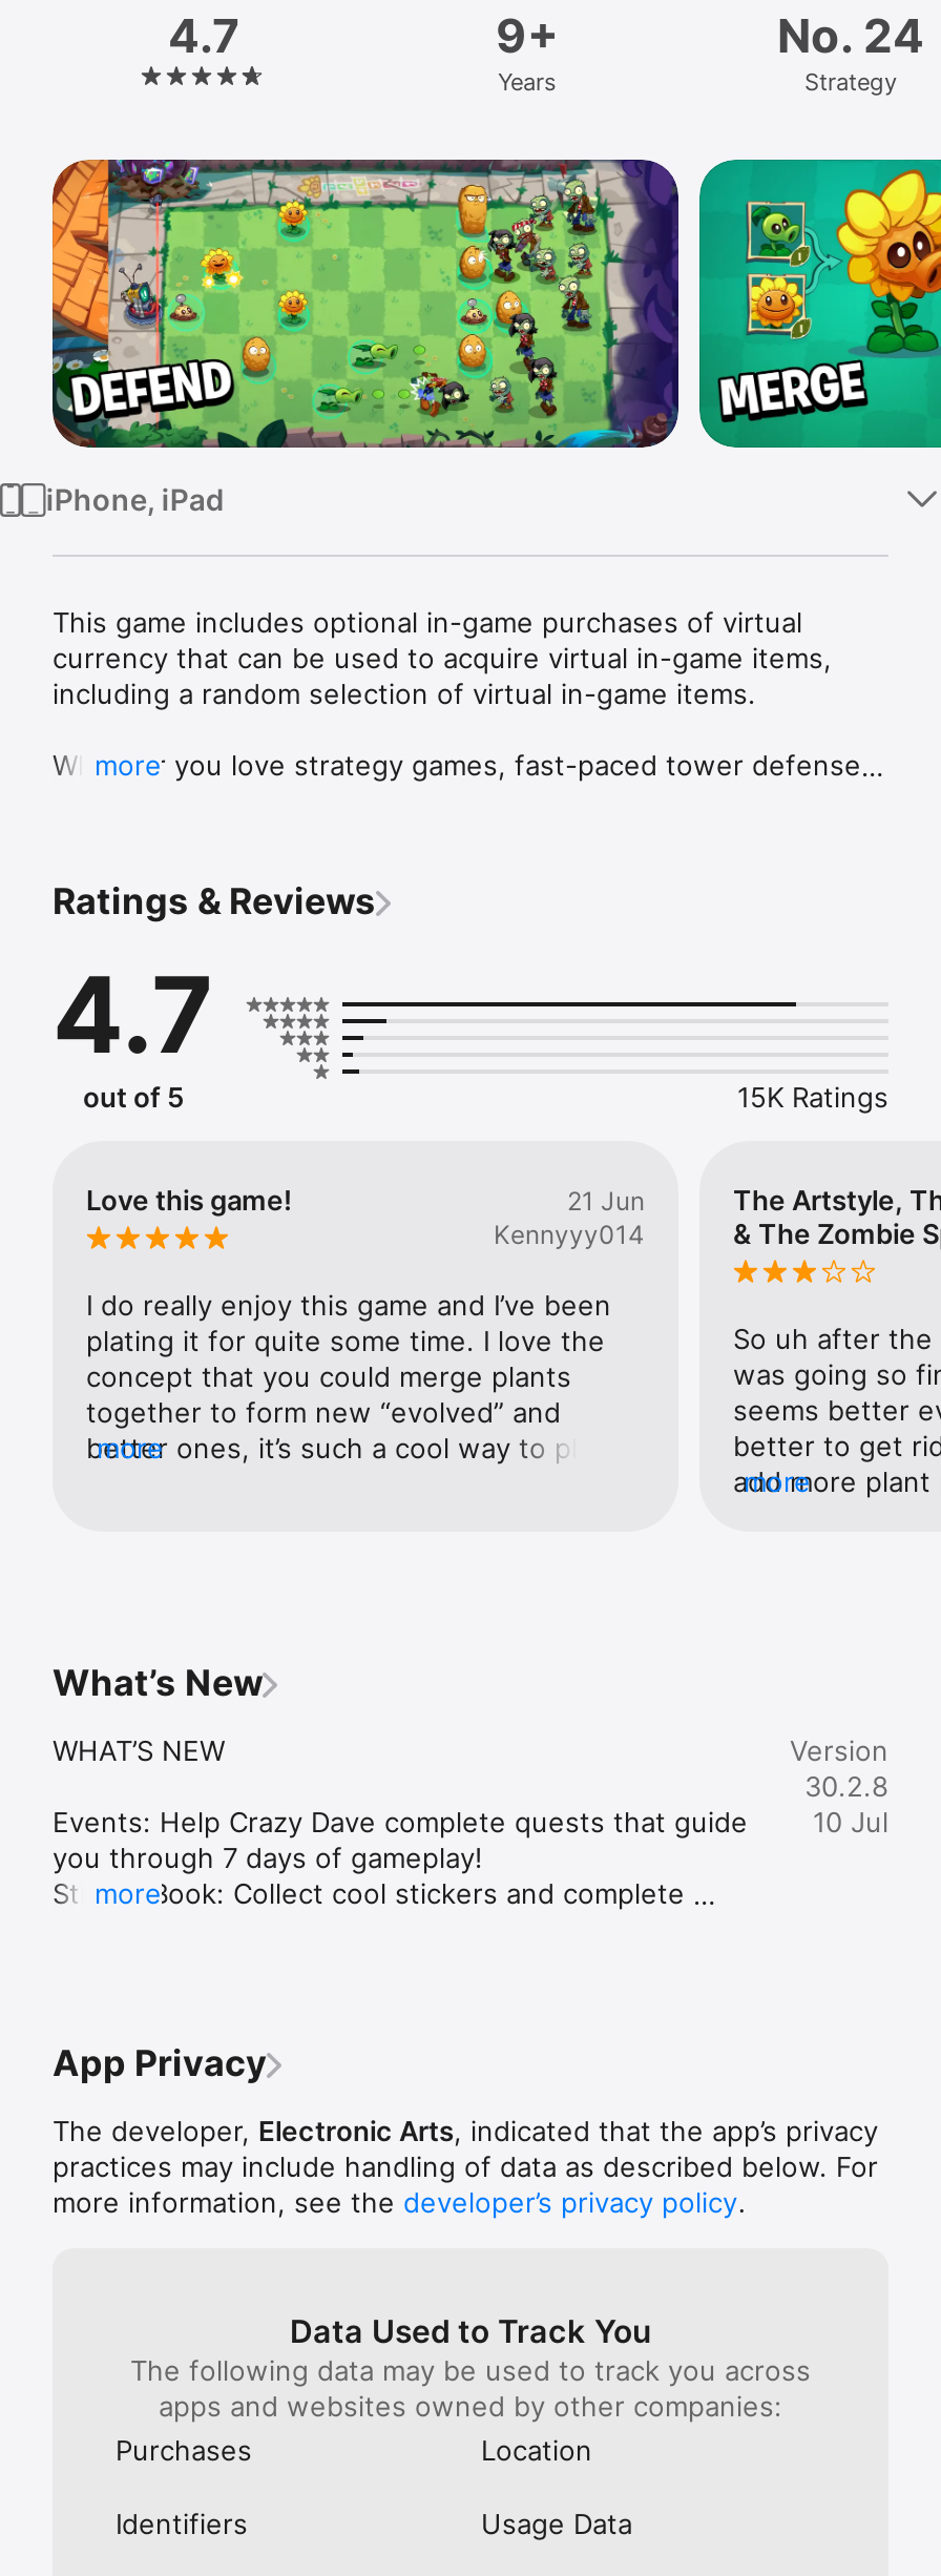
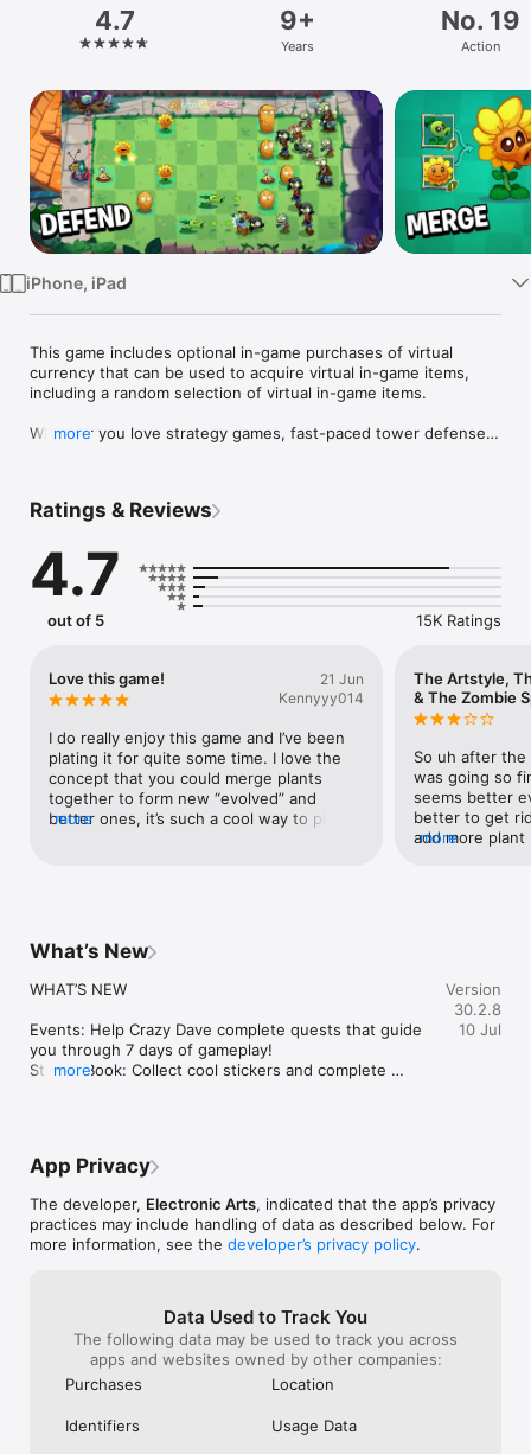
- No. 24
- Strategy
+ No. 19
+ Action
